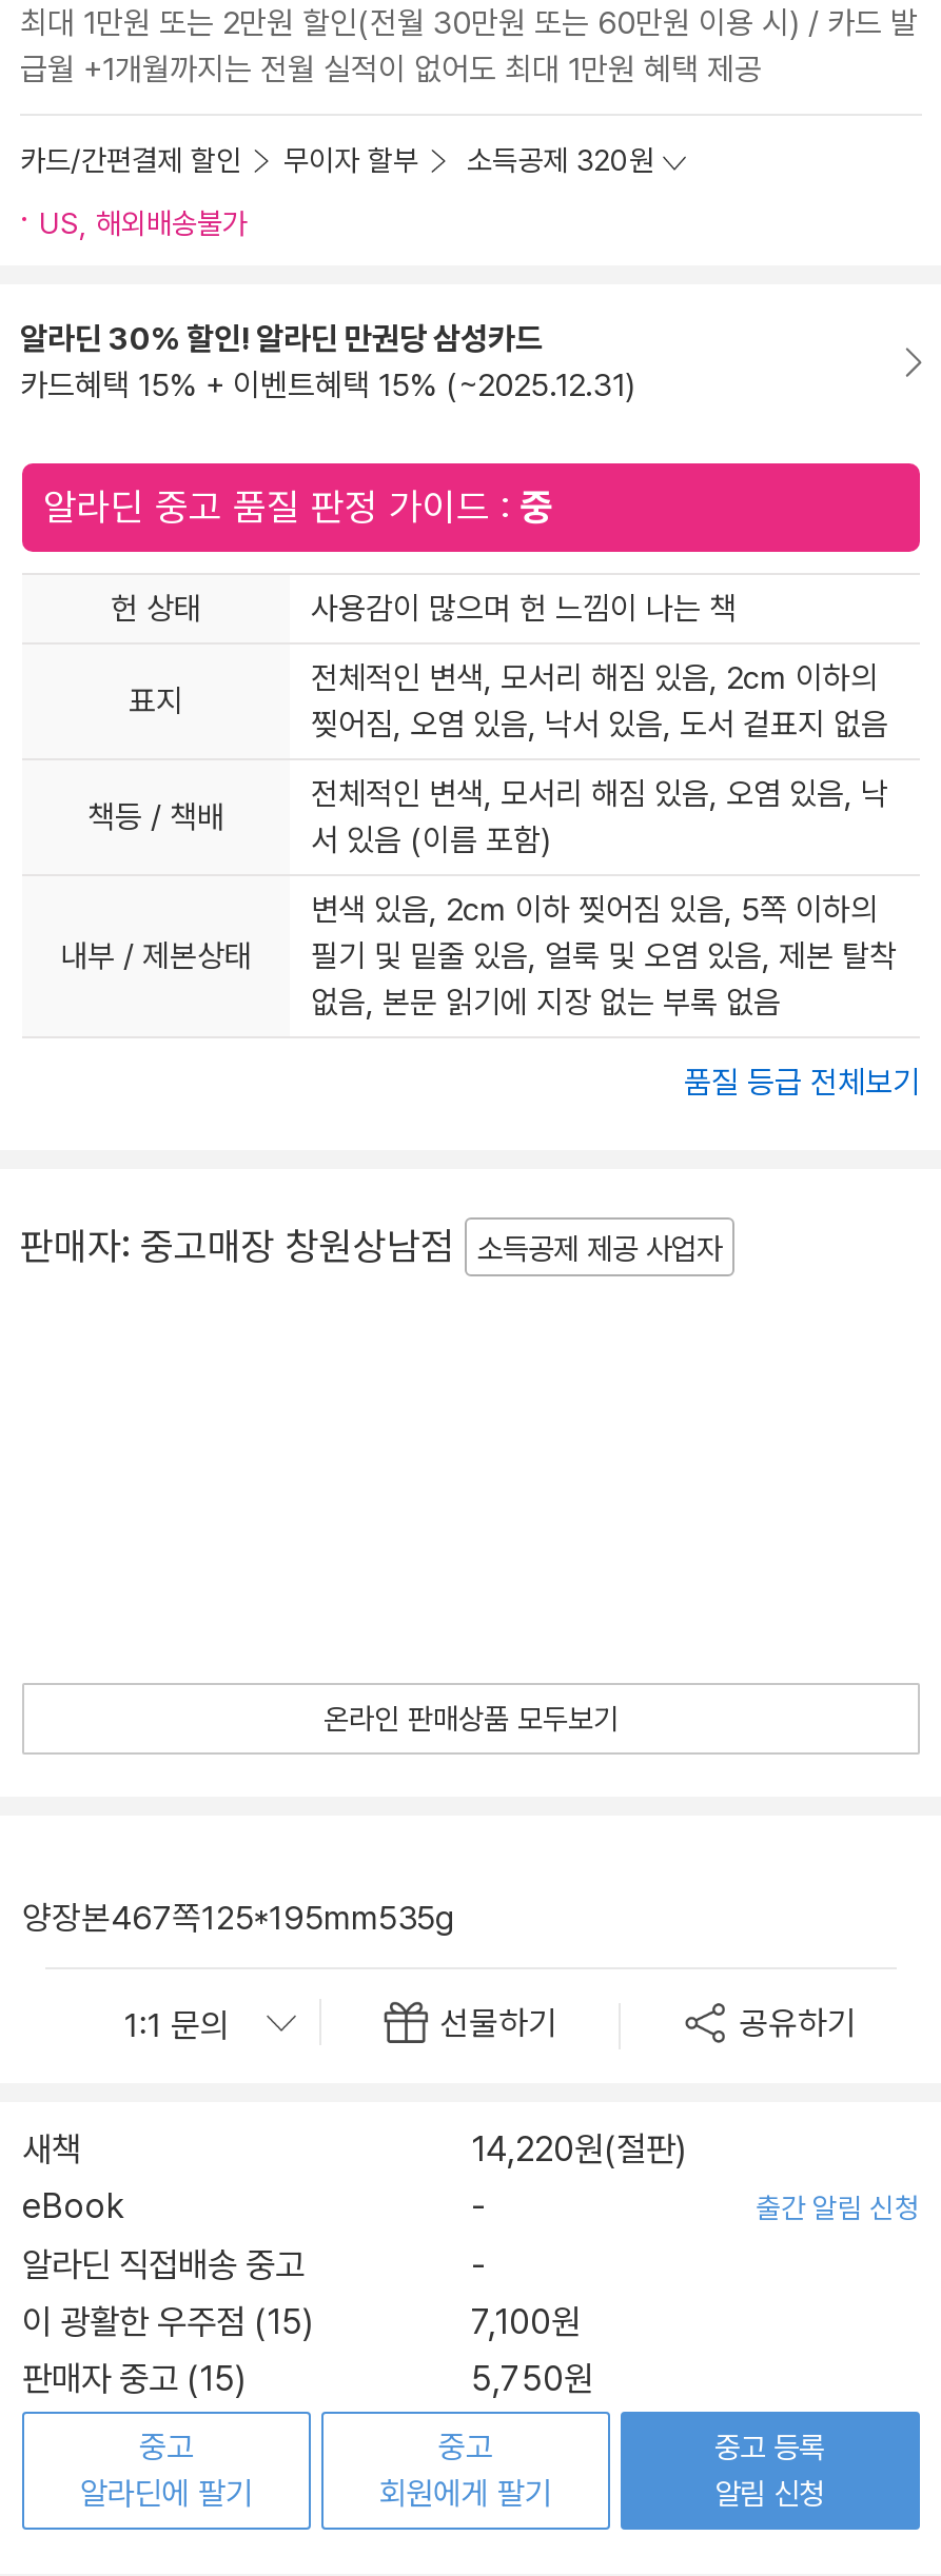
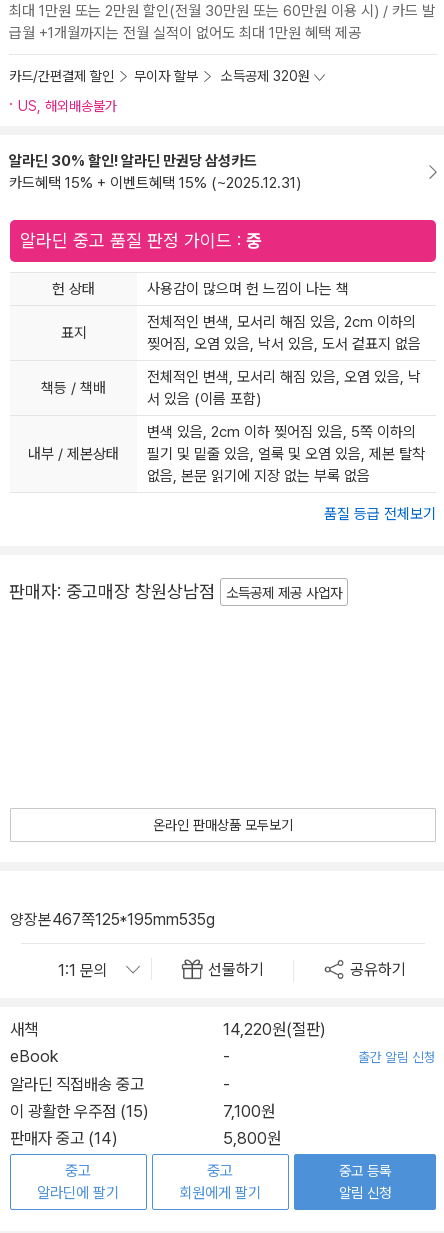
- 판매자 중고 (15)
- 5,750원
+ 판매자 중고 (14)
+ 5,800원
